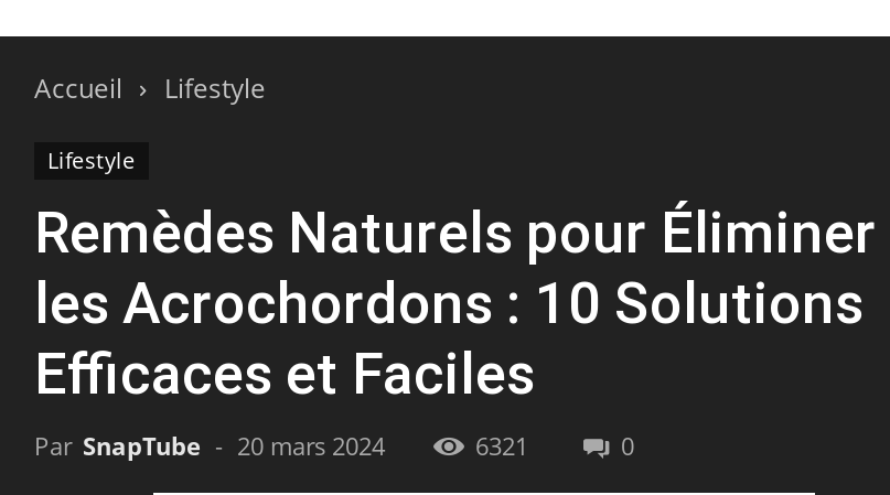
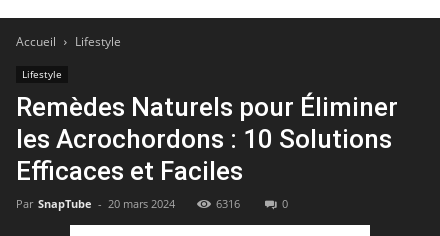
- 6321
+ 6316
